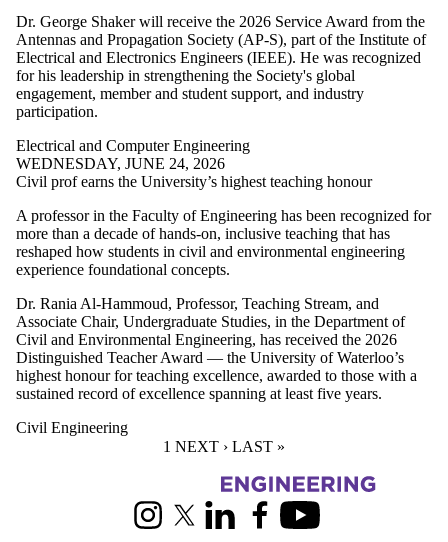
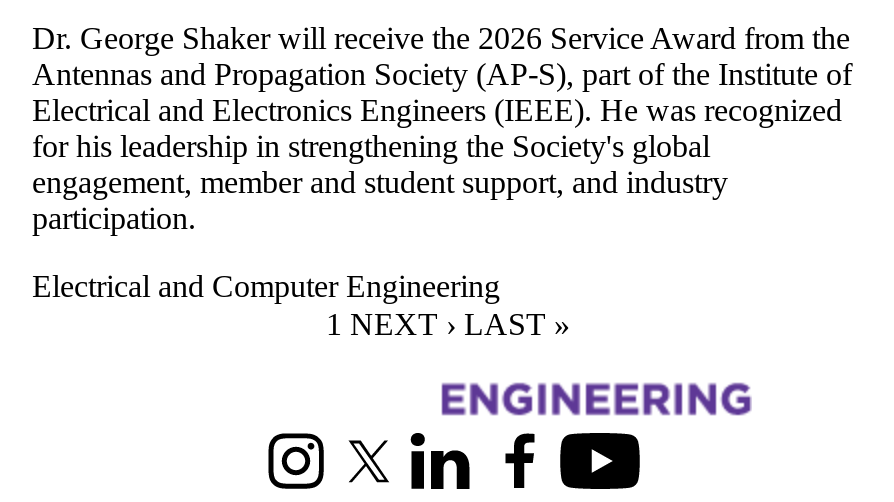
- WEDNESDAY, JUNE 24, 2026
- Civil prof earns the University’s highest teaching honour
- A professor in the Faculty of Engineering has been recognized for
- more than a decade of hands-on, inclusive teaching that has
- reshaped how students in civil and environmental engineering
- experience foundational concepts.
- Dr. Rania Al-Hammoud, Professor, Teaching Stream, and
- Associate Chair, Undergraduate Studies, in the Department of
- Civil and Environmental Engineering, has received the 2026
- Distinguished Teacher Award — the University of Waterloo’s
- highest honour for teaching excellence, awarded to those with a
- sustained record of excellence spanning at least five years.
- Civil Engineering
